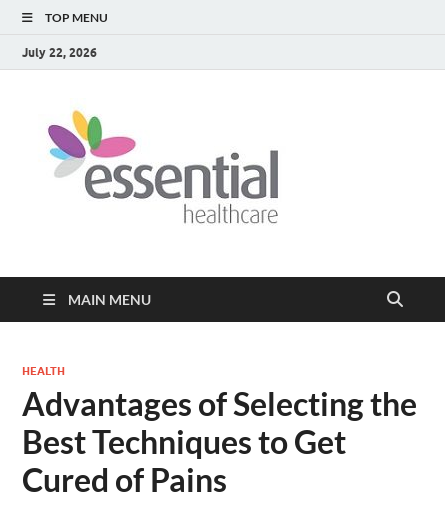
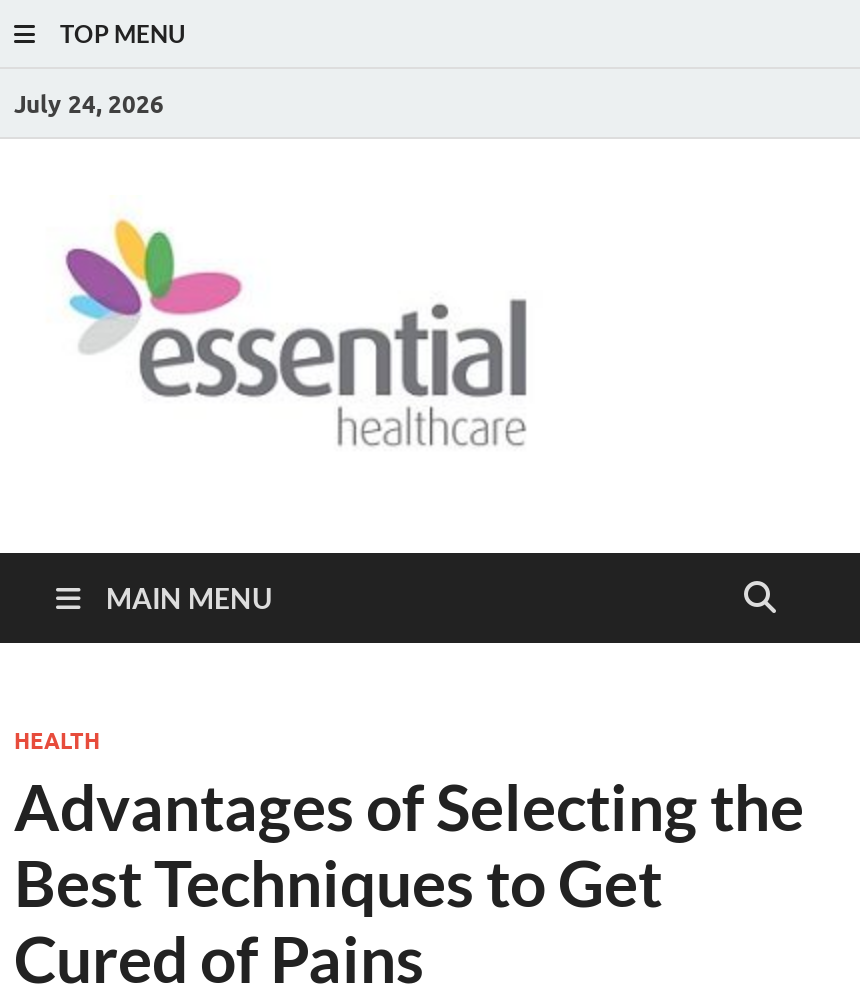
- July 22, 2026
+ July 24, 2026
